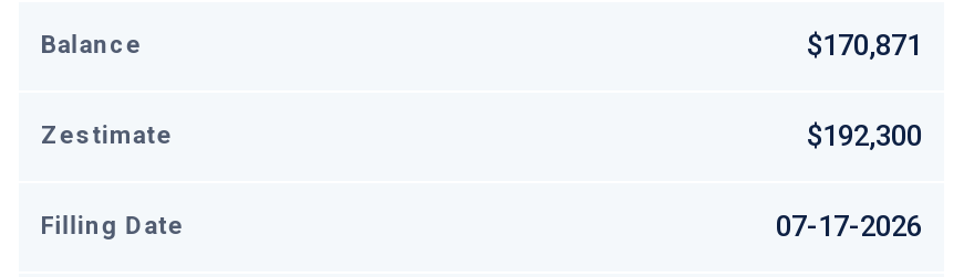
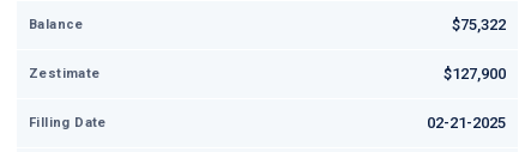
- $170,871
+ $75,322

- $192,300
+ $127,900

- 07-17-2026
+ 02-21-2025
